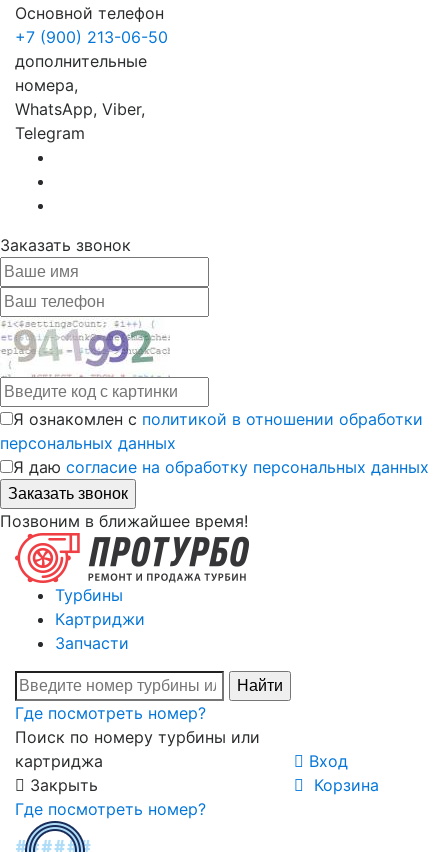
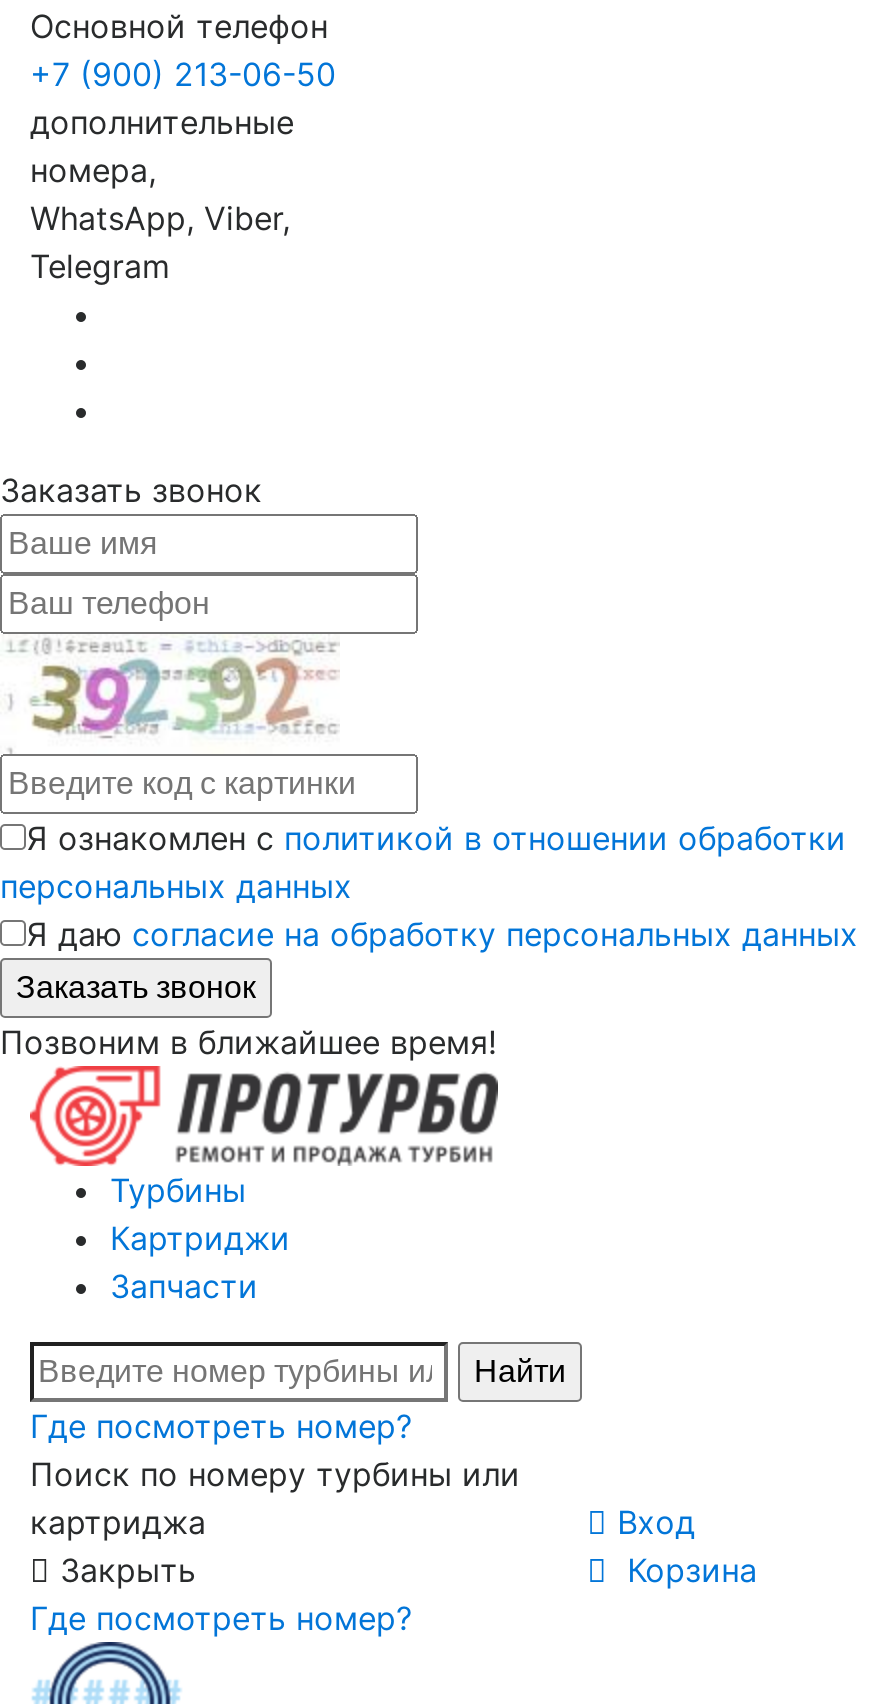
- [image]
+ [image]
